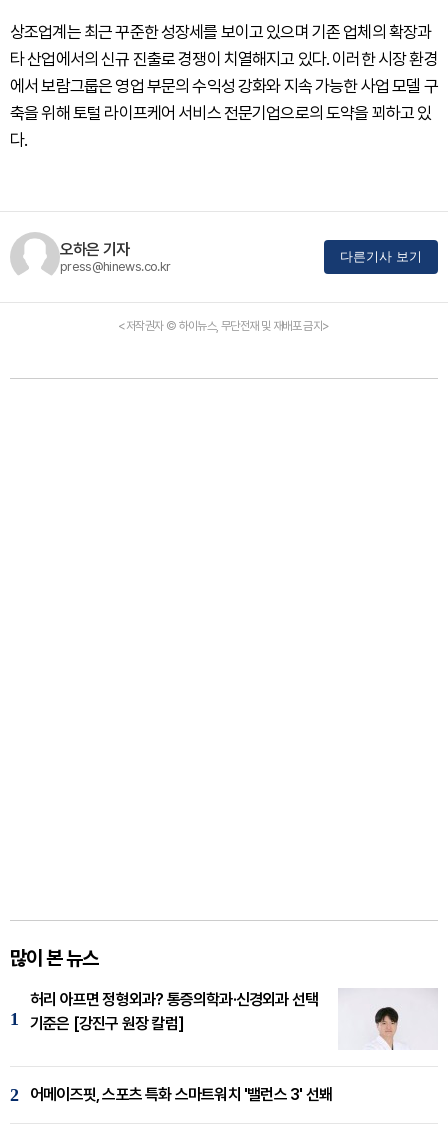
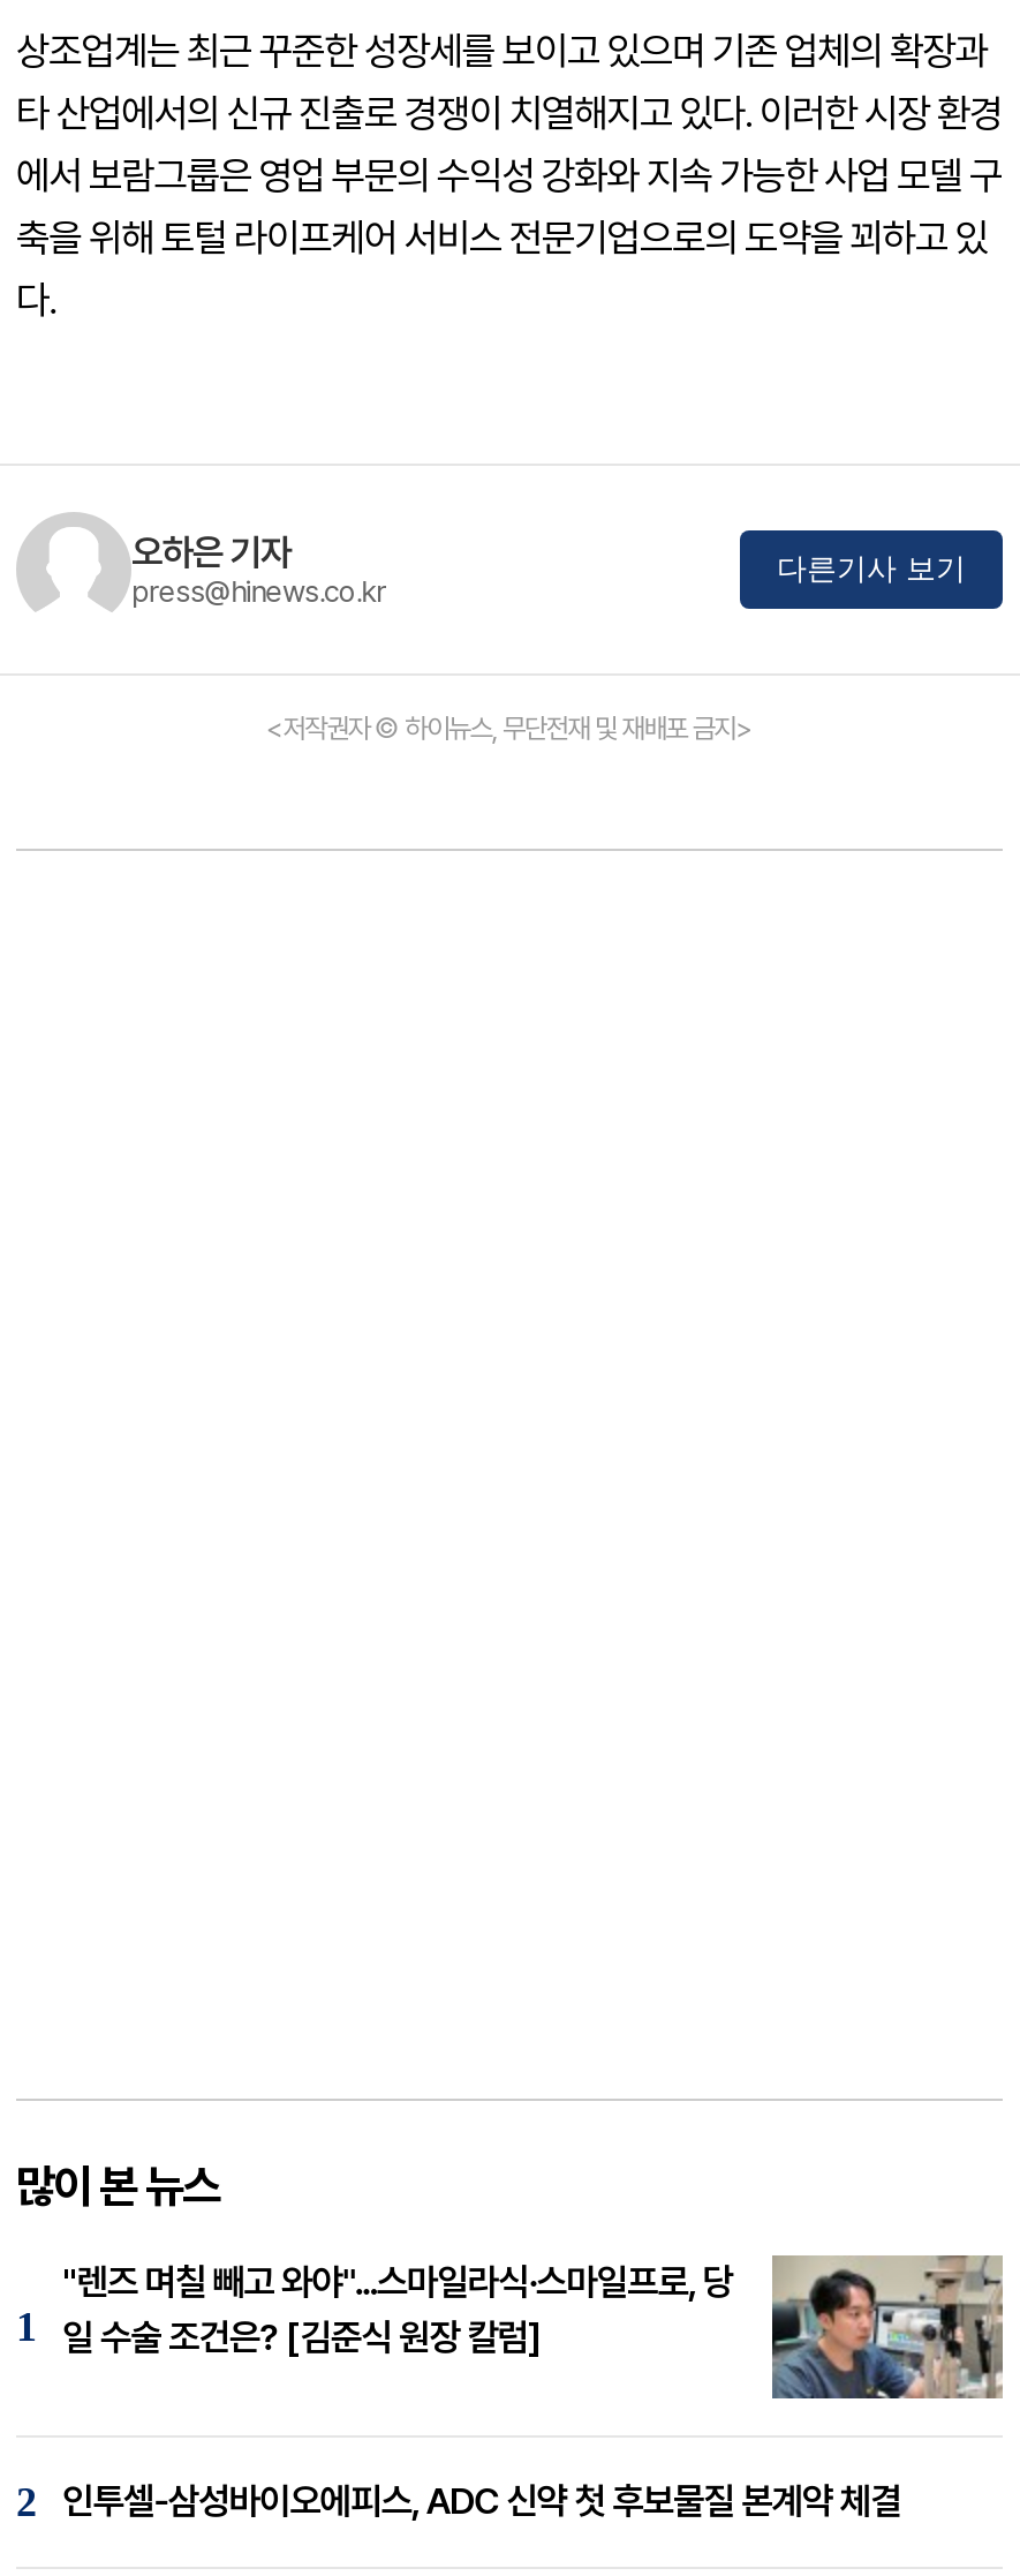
- [image]
- 허리 아프면 정형외과? 통증의학과·신경외과 선택
- 기준은 [강진구 원장 칼럼]
+ [image]
+ "렌즈 며칠 빼고 와야"...스마일라식·스마일프로, 당
+ 일 수술 조건은? [김준식 원장 칼럼]

- 어메이즈핏, 스포츠 특화 스마트워치 '밸런스 3' 선봬
+ 인투셀-삼성바이오에피스, ADC 신약 첫 후보물질 본계약 체결
